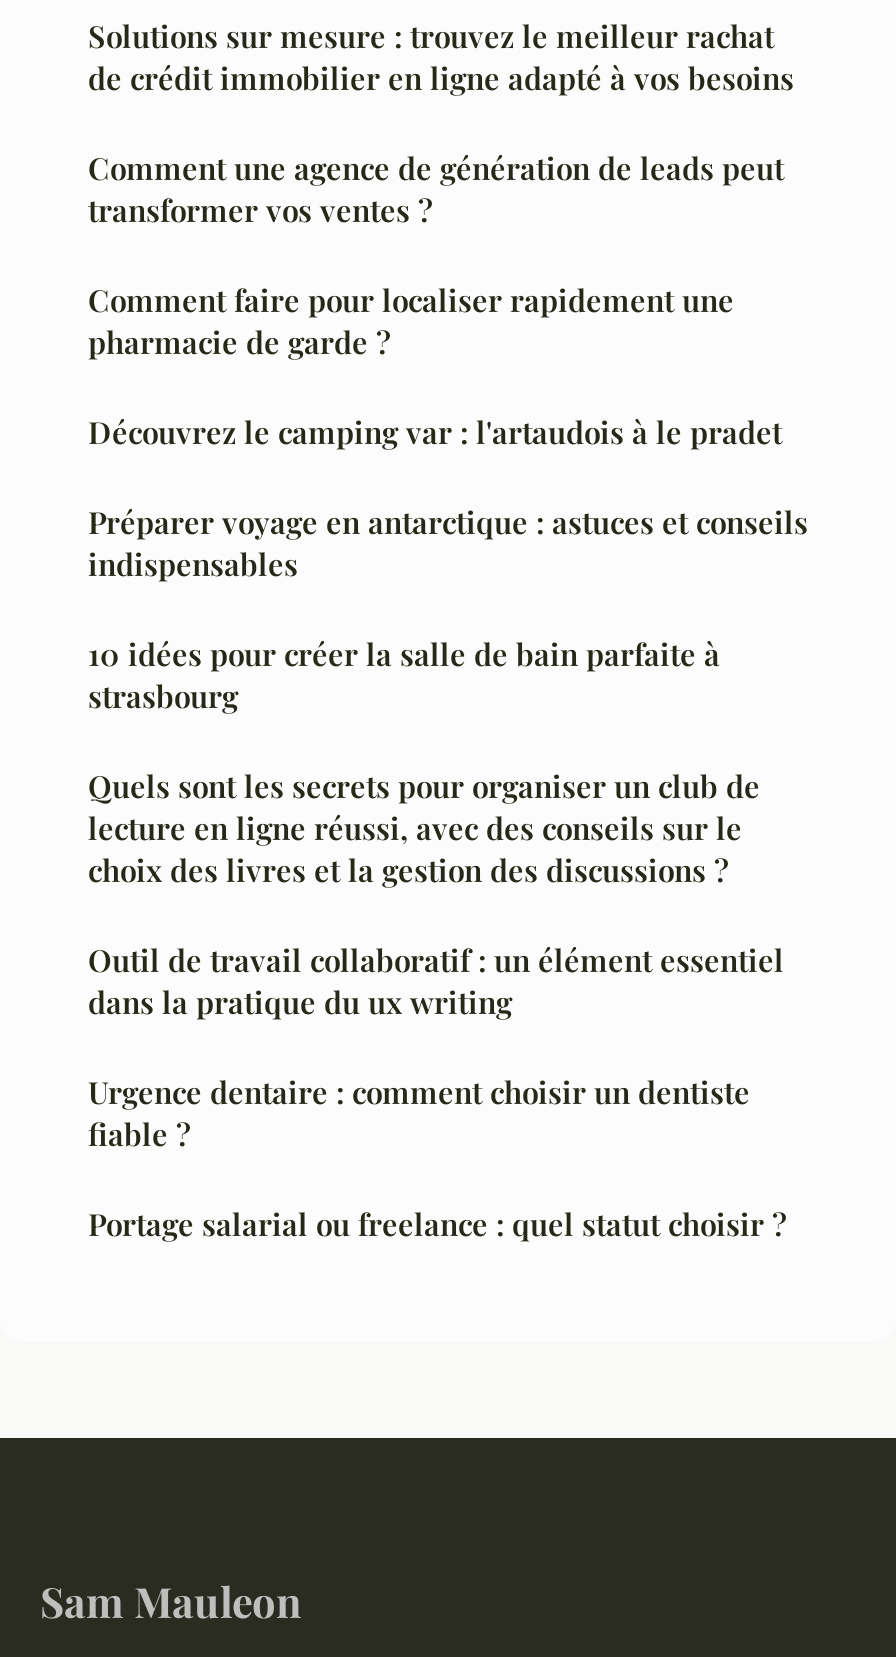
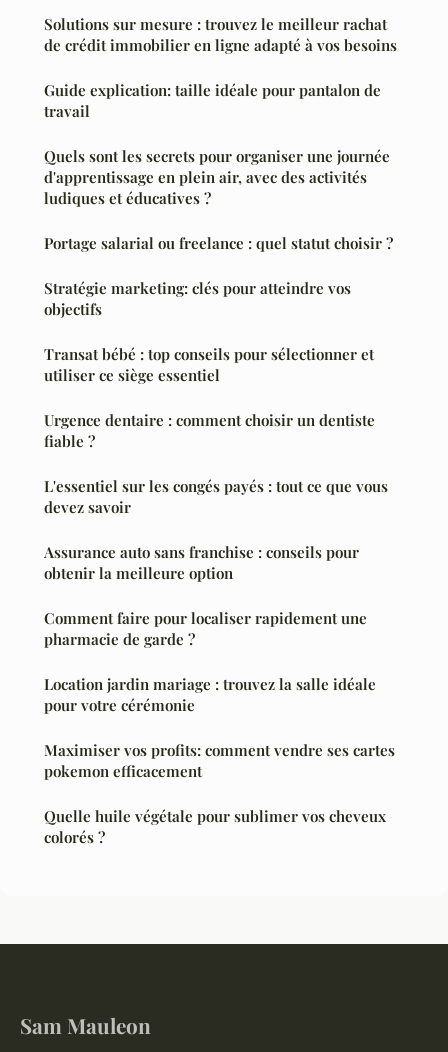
- Comment une agence de génération de leads peut
- transformer vos ventes ?
- Découvrez le camping var : l'artaudois à le pradet
- Préparer voyage en antarctique : astuces et conseils
- indispensables
- 10 idées pour créer la salle de bain parfaite à
- strasbourg
- Quels sont les secrets pour organiser un club de
- lecture en ligne réussi, avec des conseils sur le
- choix des livres et la gestion des discussions ?
- Outil de travail collaboratif : un élément essentiel
- dans la pratique du ux writing
+ Guide explication: taille idéale pour pantalon de
+ travail
+ Quels sont les secrets pour organiser une journée
+ d'apprentissage en plein air, avec des activités
+ ludiques et éducatives ?
+ Stratégie marketing: clés pour atteindre vos
+ objectifs
+ Transat bébé : top conseils pour sélectionner et
+ utiliser ce siège essentiel

moved down: Comment faire pour localiser rapidement une | pharmacie de garde ?

moved up: Urgence dentaire : comment choisir un dentiste | fiable ?

+ L'essentiel sur les congés payés : tout ce que vous
+ devez savoir
+ Assurance auto sans franchise : conseils pour
+ obtenir la meilleure option
+ Location jardin mariage : trouvez la salle idéale
+ pour votre cérémonie
+ Maximiser vos profits: comment vendre ses cartes
+ pokemon efficacement
+ Quelle huile végétale pour sublimer vos cheveux
+ colorés ?

moved up: Portage salarial ou freelance : quel statut choisir ?
